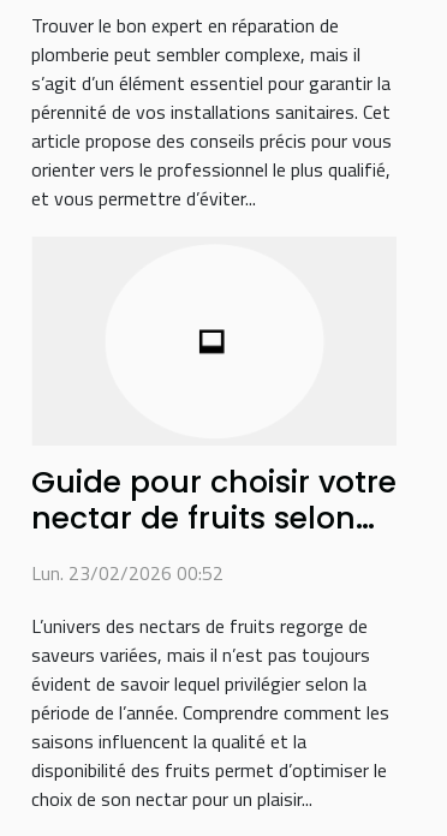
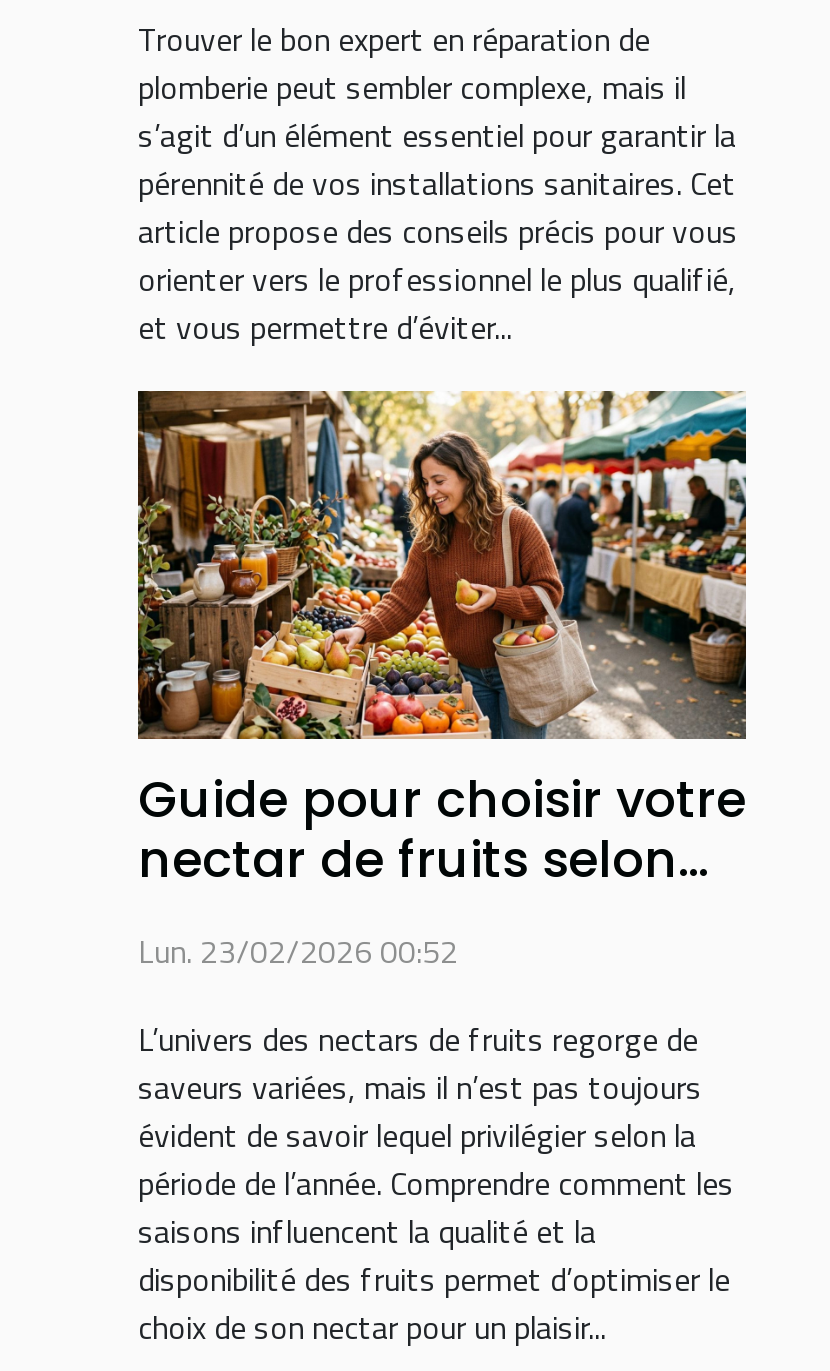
+ [image]
